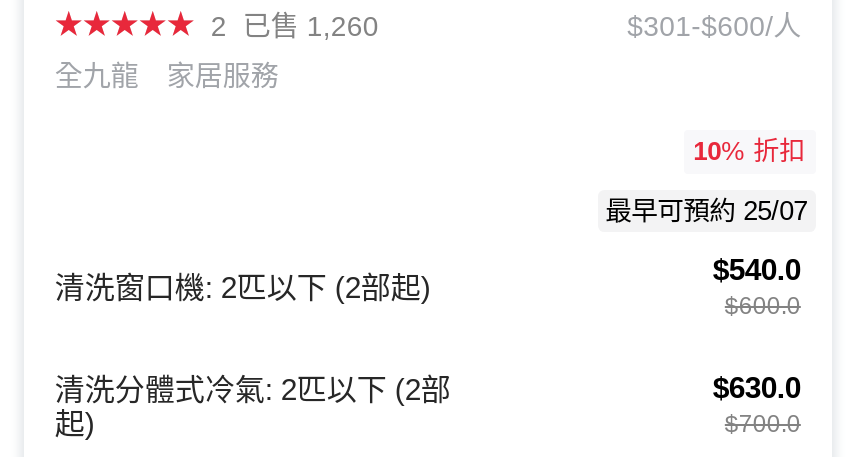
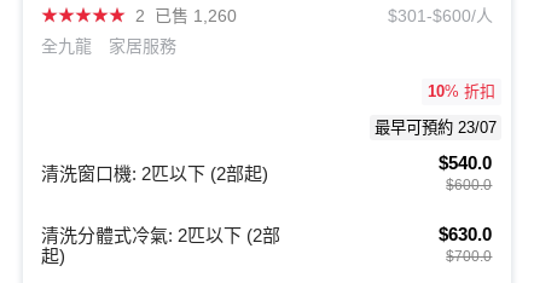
- 最早可預約 25/07
+ 最早可預約 23/07
